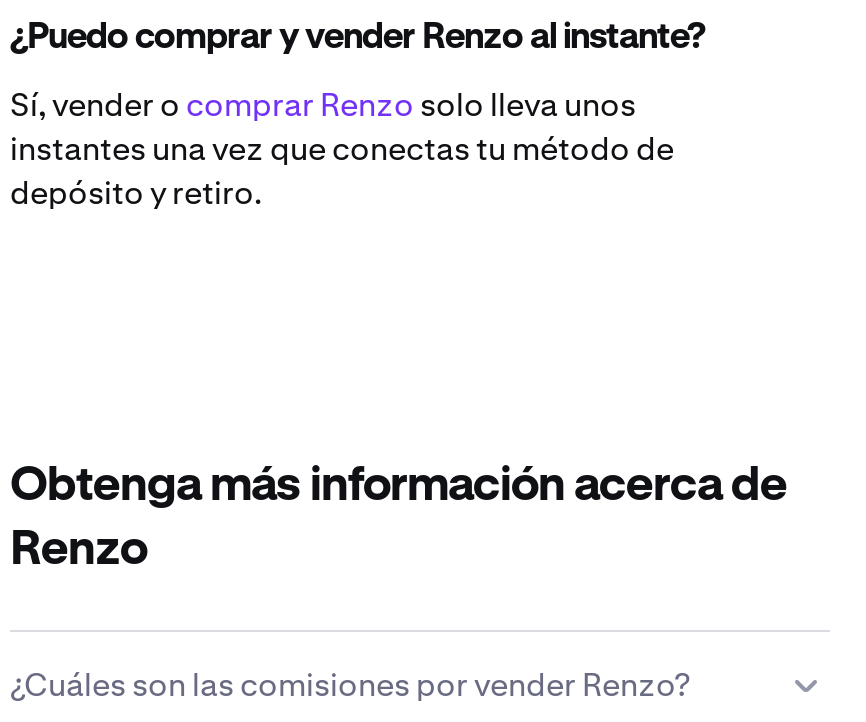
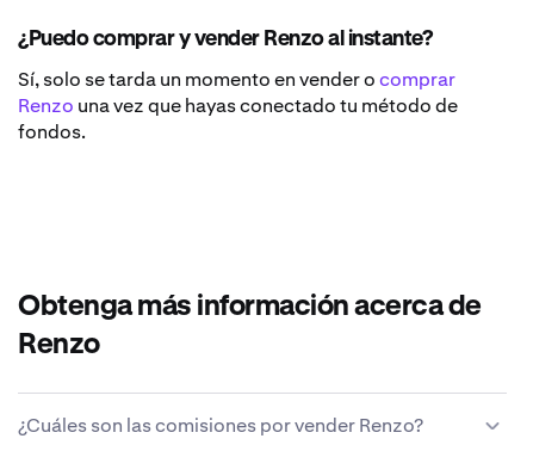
- Sí, vender o comprar Renzo solo lleva unos
- instantes una vez que conectas tu método de
- depósito y retiro.
+ Sí, solo se tarda un momento en vender o comprar
+ Renzo una vez que hayas conectado tu método de
+ fondos.
